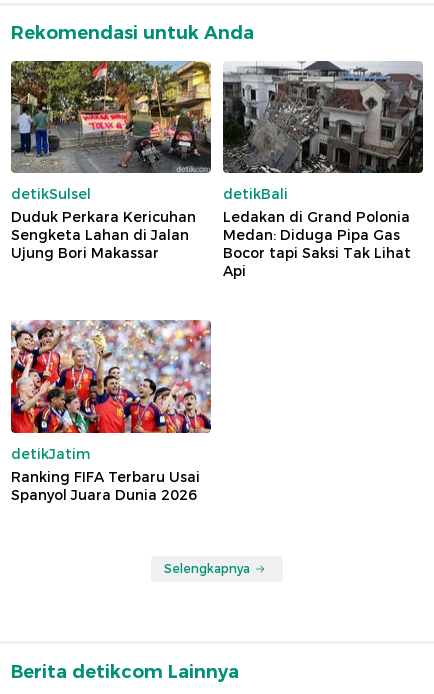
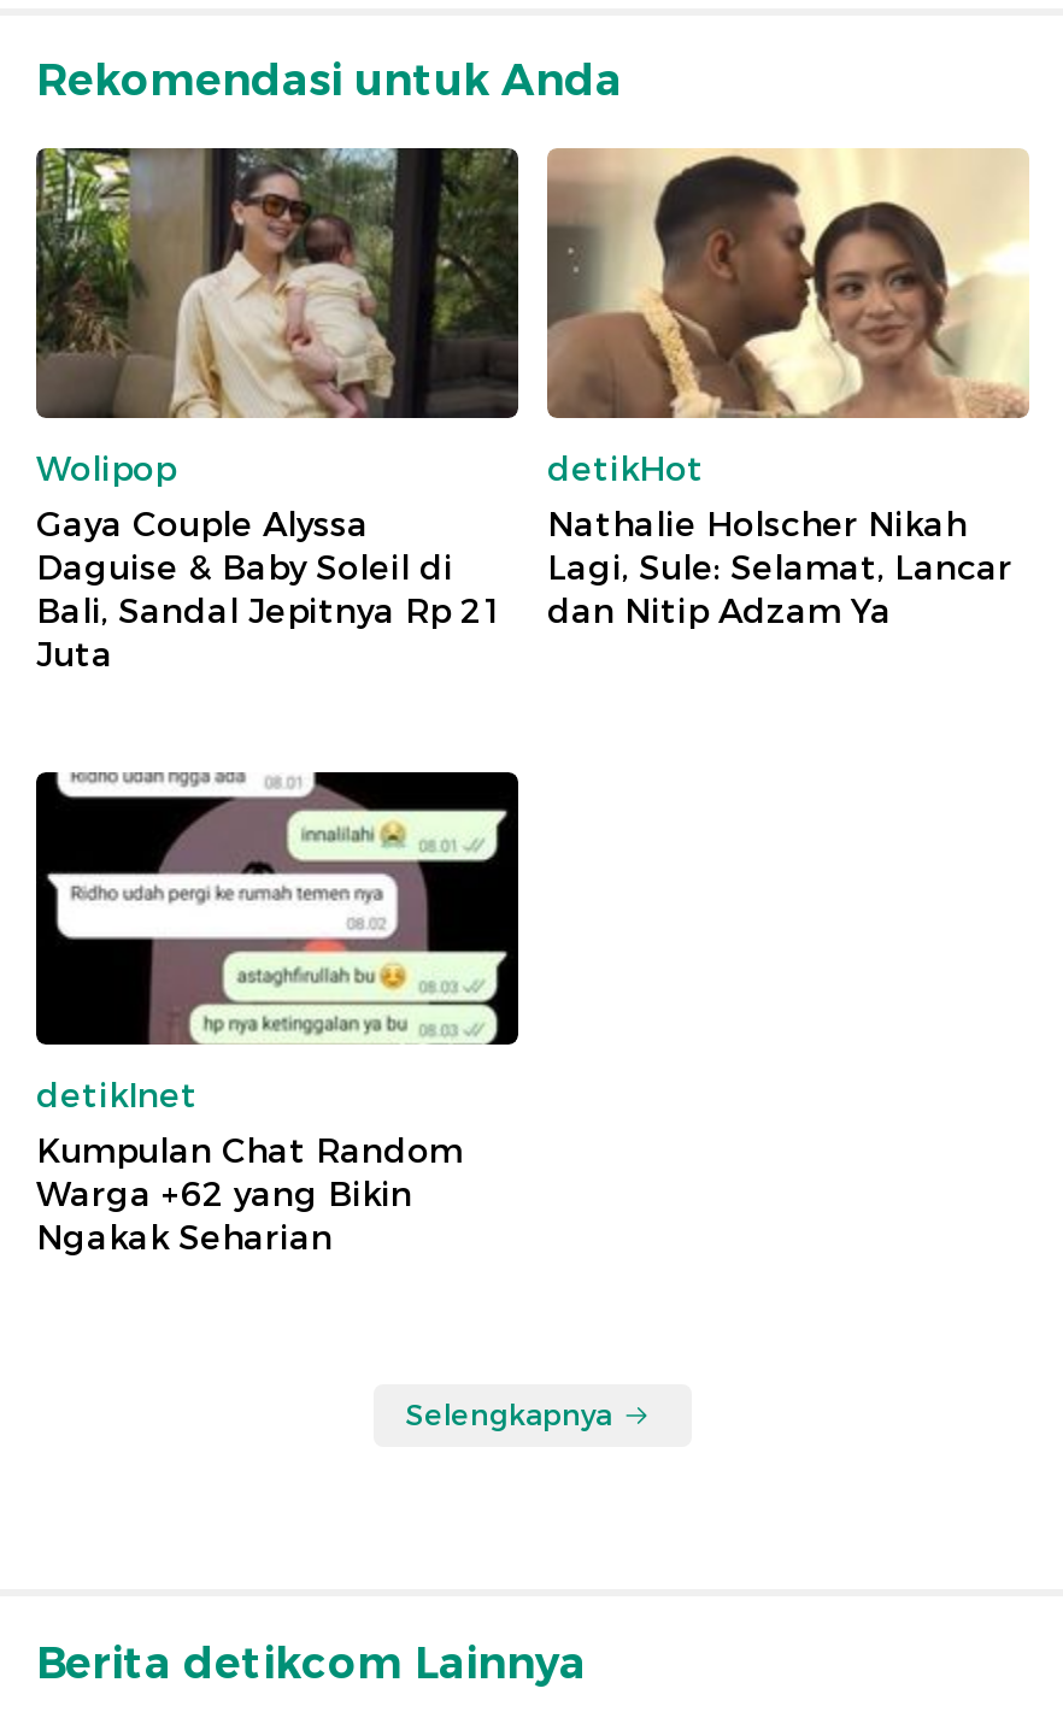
- [image]
- detikSulsel
- Duduk Perkara Kericuhan
- Sengketa Lahan di Jalan
- Ujung Bori Makassar
+ [image]
+ Wolipop
+ Gaya Couple Alyssa
+ Daguise & Baby Soleil di
+ Bali, Sandal Jepitnya Rp 21
+ Juta

- [image]
- detikBali
- Ledakan di Grand Polonia
- Medan: Diduga Pipa Gas
- Bocor tapi Saksi Tak Lihat
- Api
+ [image]
+ detikHot
+ Nathalie Holscher Nikah
+ Lagi, Sule: Selamat, Lancar
+ dan Nitip Adzam Ya

- [image]
- detikJatim
- Ranking FIFA Terbaru Usai
- Spanyol Juara Dunia 2026
+ [image]
+ detikInet
+ Kumpulan Chat Random
+ Warga +62 yang Bikin
+ Ngakak Seharian
